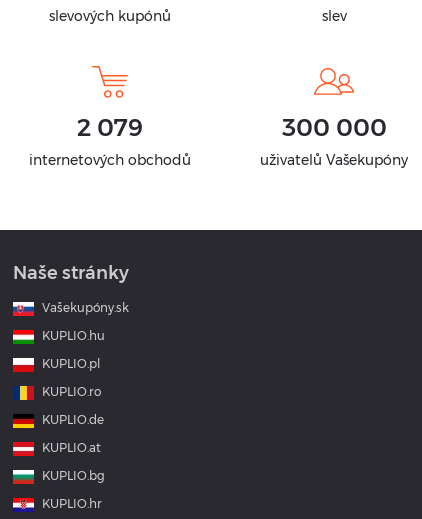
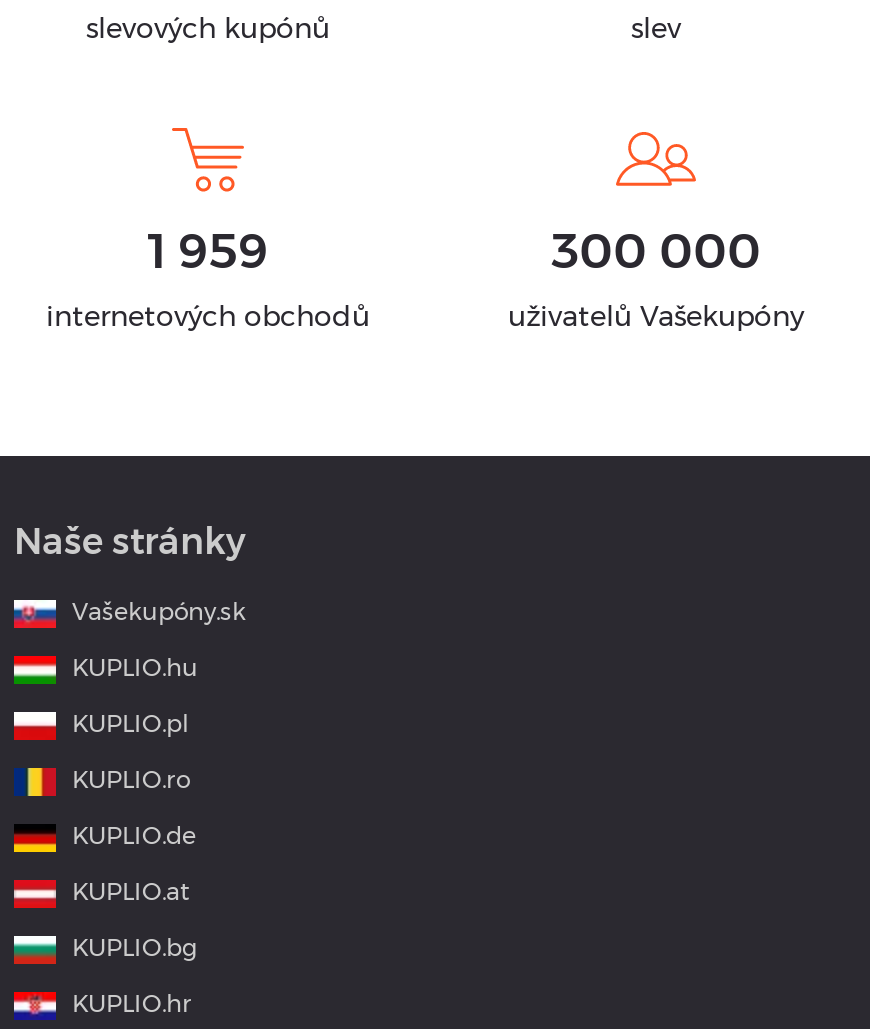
- 2 079
+ 1 959
